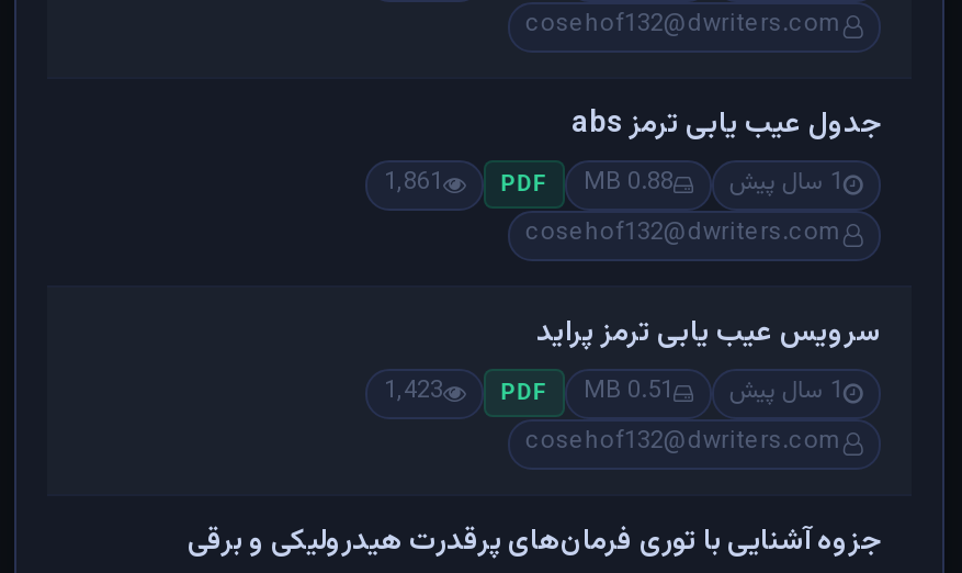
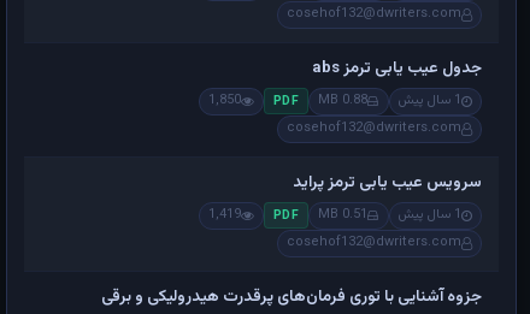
- 1,861 PDF
+ 1,850 PDF

- 1,423 PDF
+ 1,419 PDF
